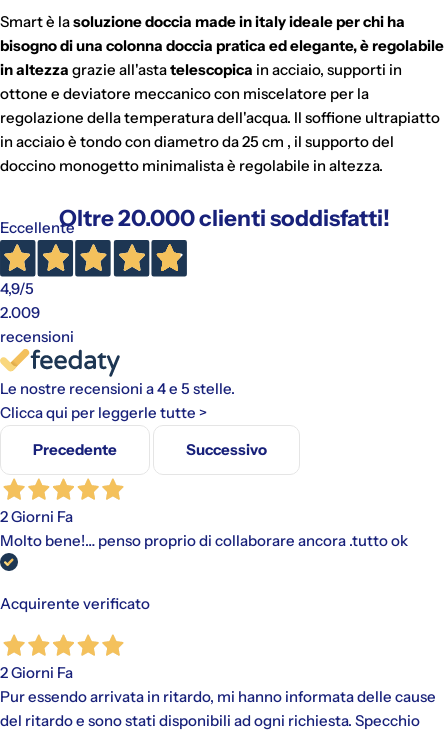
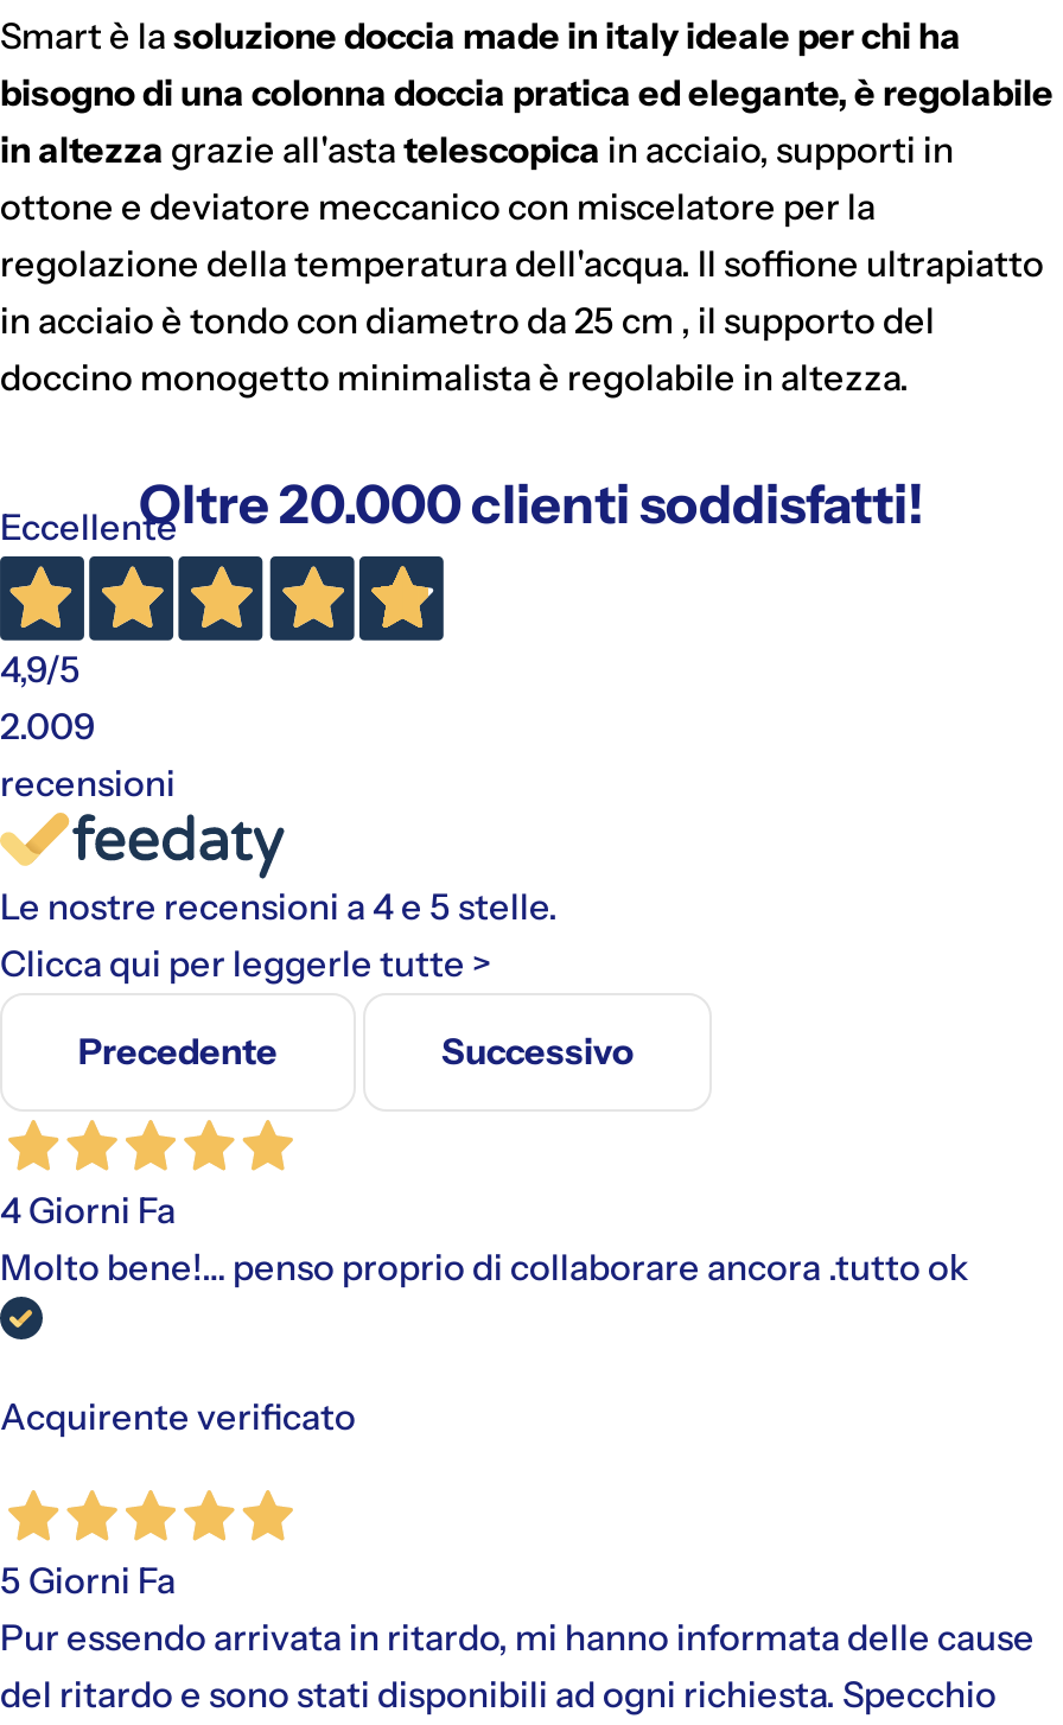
- 2 Giorni Fa
+ 4 Giorni Fa

- 2 Giorni Fa
+ 5 Giorni Fa
